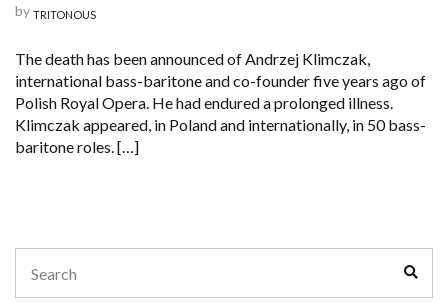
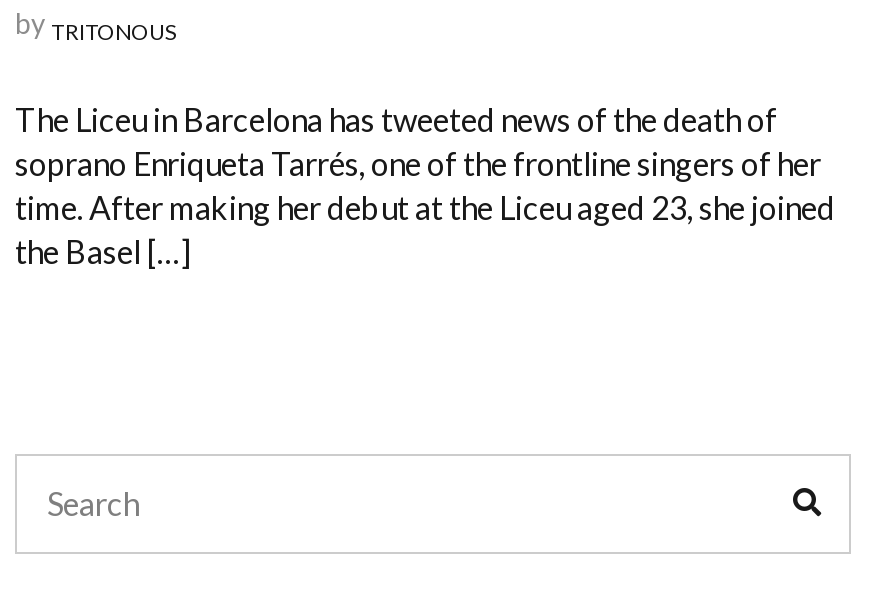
- The death has been announced of Andrzej Klimczak,
- international bass-baritone and co-founder five years ago of
- Polish Royal Opera. He had endured a prolonged illness.
- Klimczak appeared, in Poland and internationally, in 50 bass-
- baritone roles. […]
+ The Liceu in Barcelona has tweeted news of the death of
+ soprano Enriqueta Tarrés, one of the frontline singers of her
+ time. After making her debut at the Liceu aged 23, she joined
+ the Basel […]
